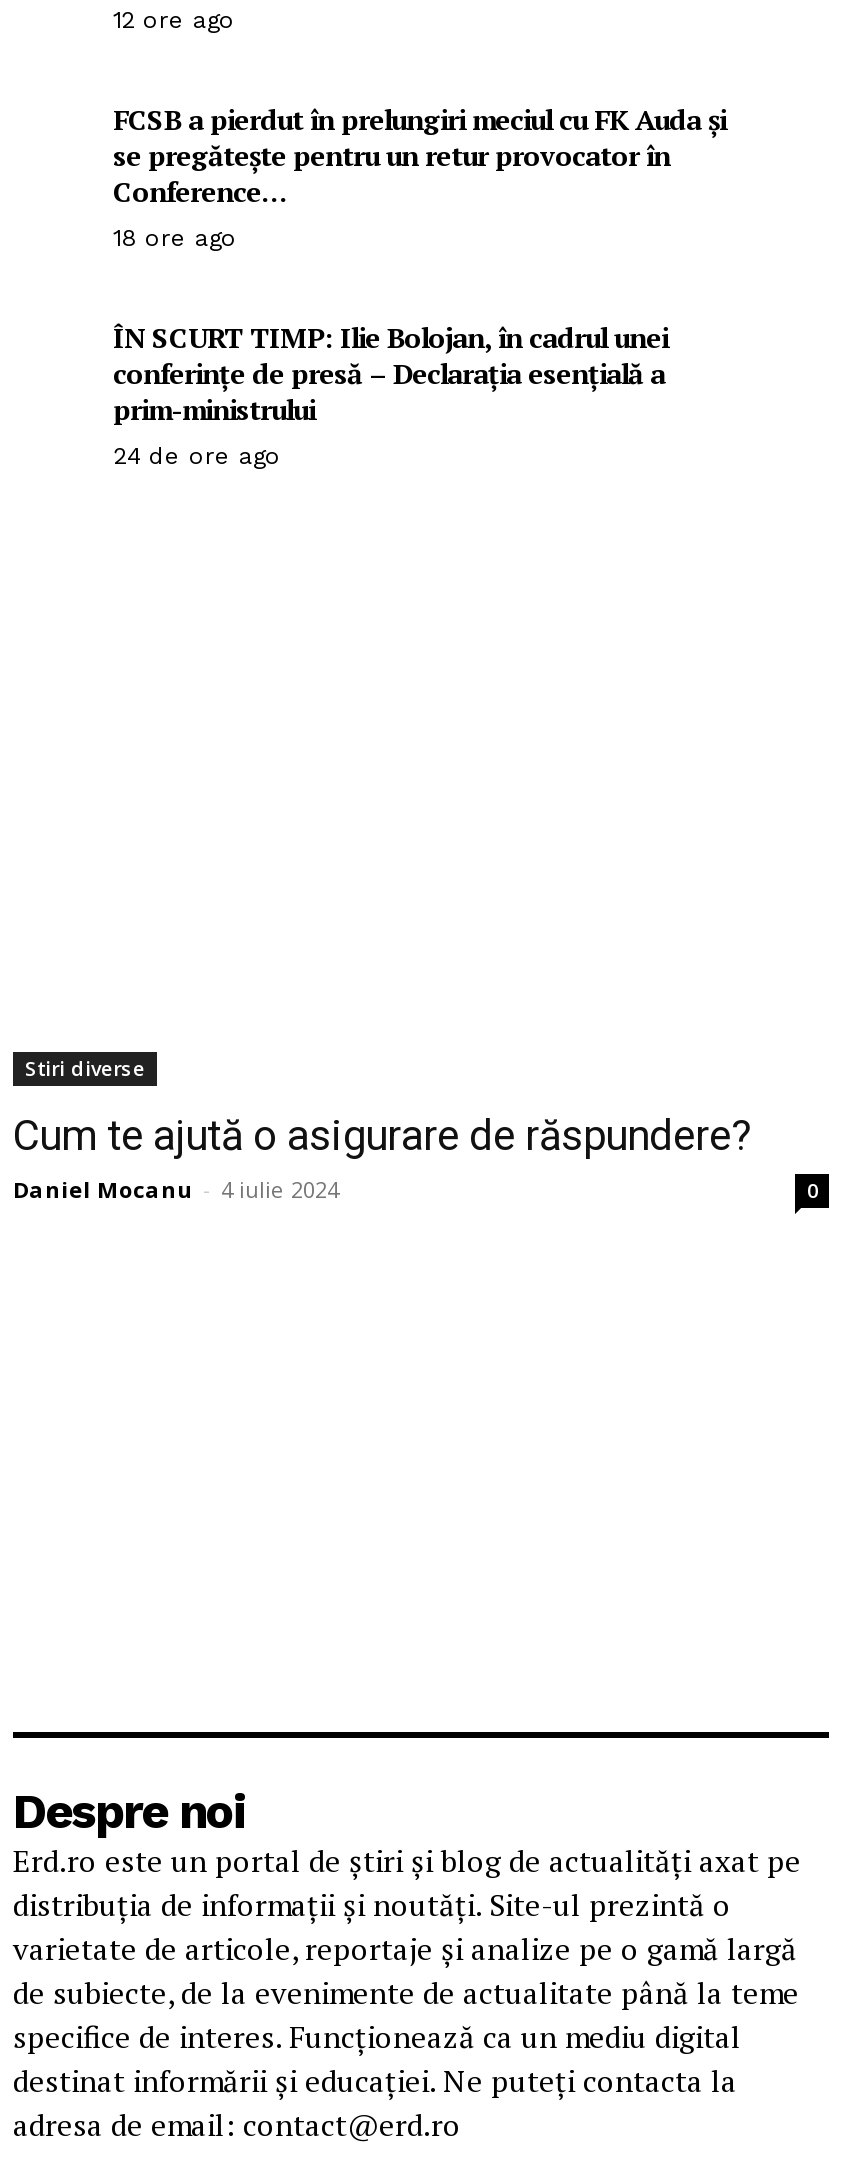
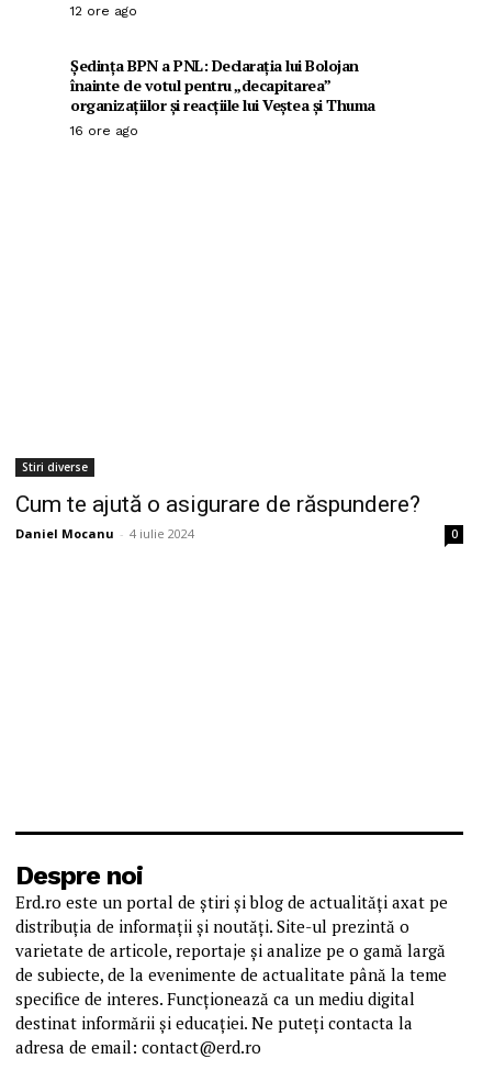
- FCSB a pierdut în prelungiri meciul cu FK Auda și
- se pregătește pentru un retur provocator în
- Conference…
- 18 ore ago
- ÎN SCURT TIMP: Ilie Bolojan, în cadrul unei
- conferințe de presă – Declarația esențială a
- prim-ministrului
- 24 de ore ago
+ Ședința BPN a PNL: Declarația lui Bolojan
+ înainte de votul pentru „decapitarea”
+ organizațiilor și reacțiile lui Veștea și Thuma
+ 16 ore ago
